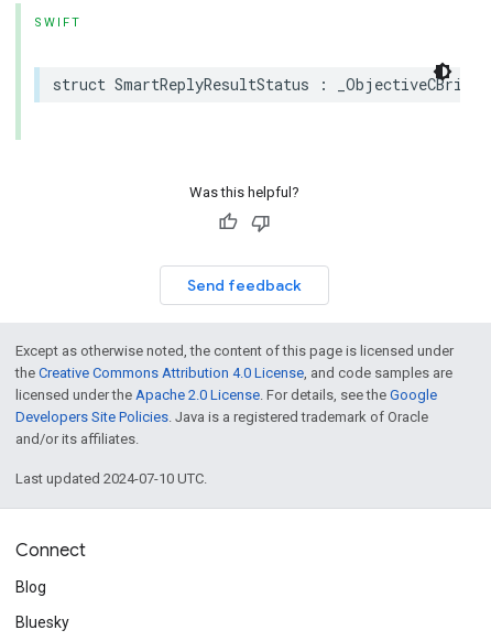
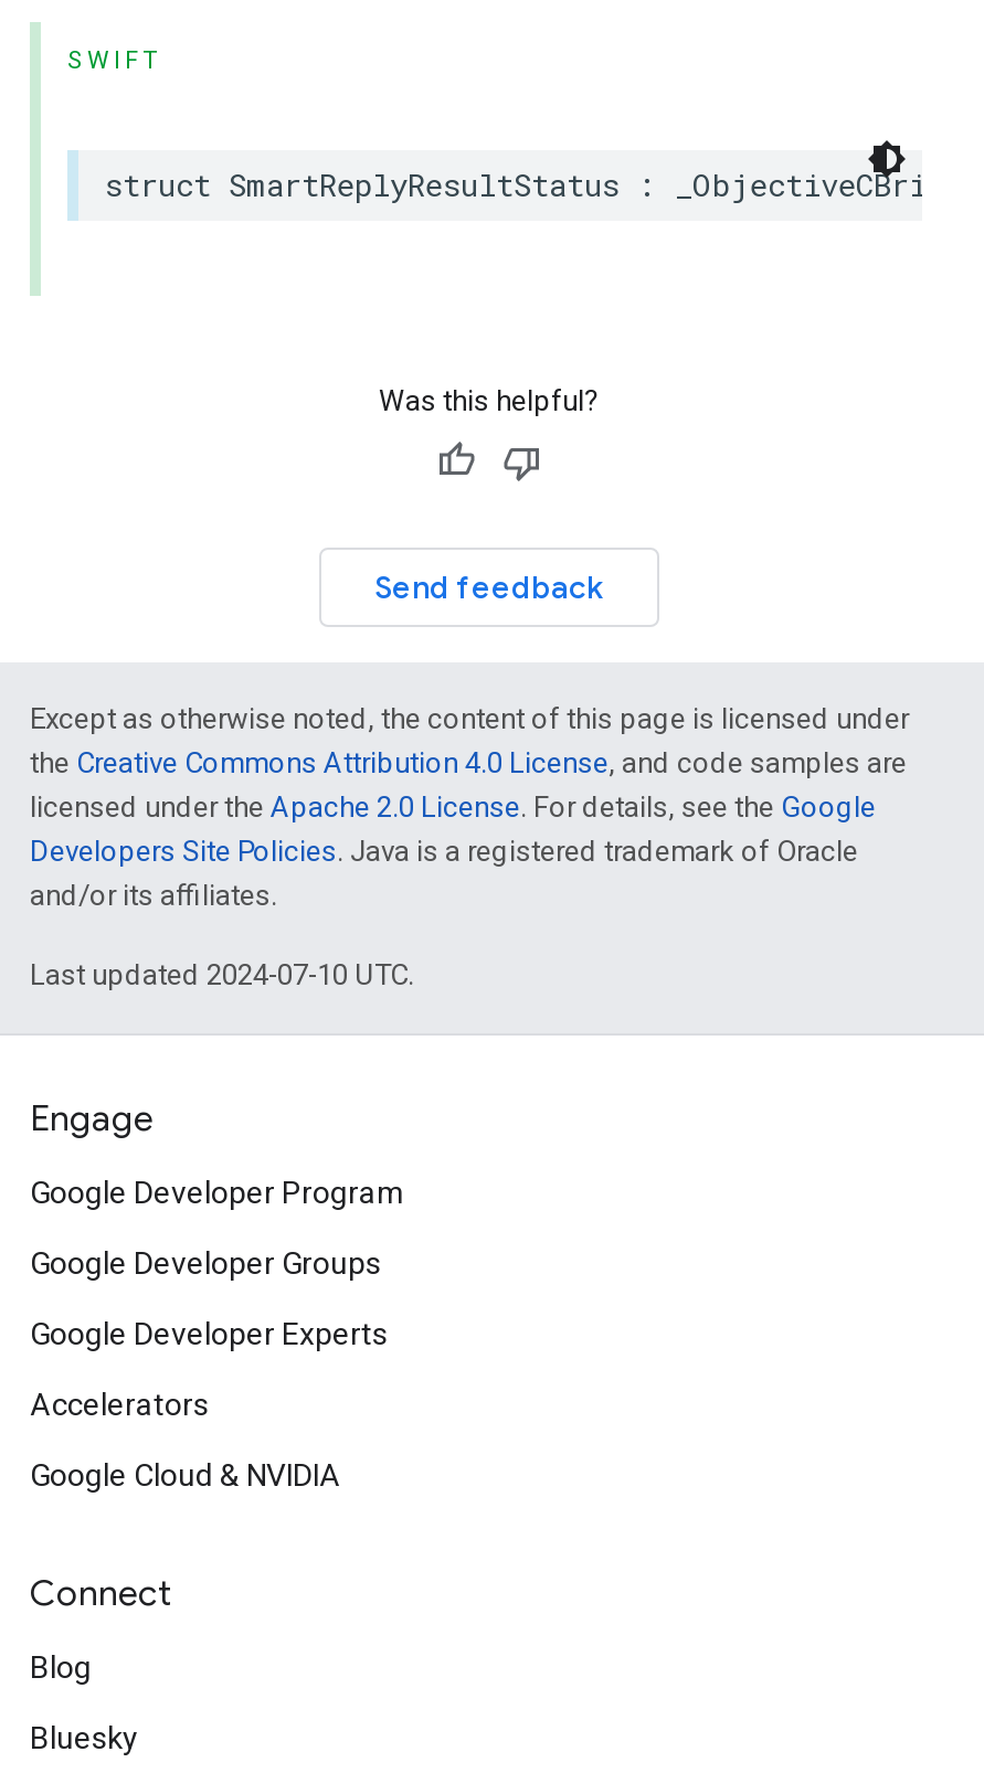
+ Engage
+ Google Developer Program
+ Google Developer Groups
+ Google Developer Experts
+ Accelerators
+ Google Cloud & NVIDIA
